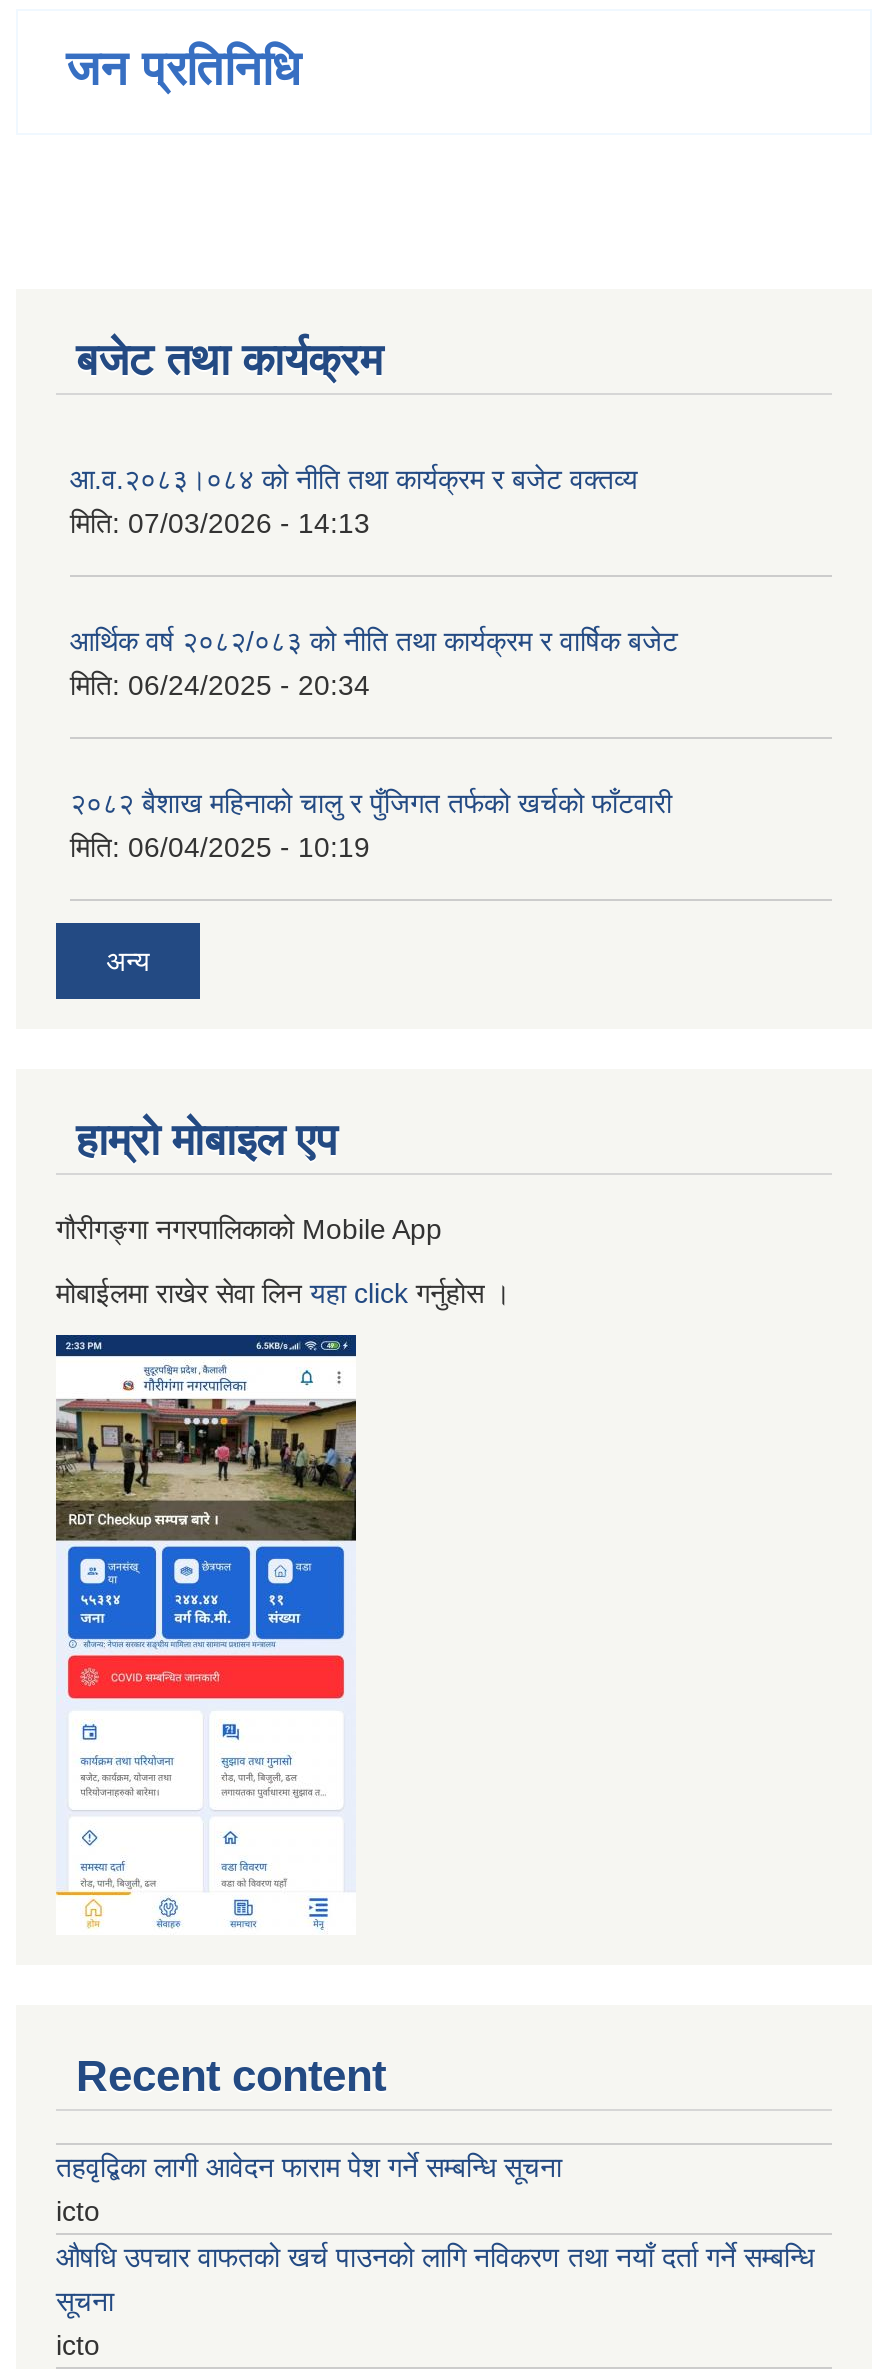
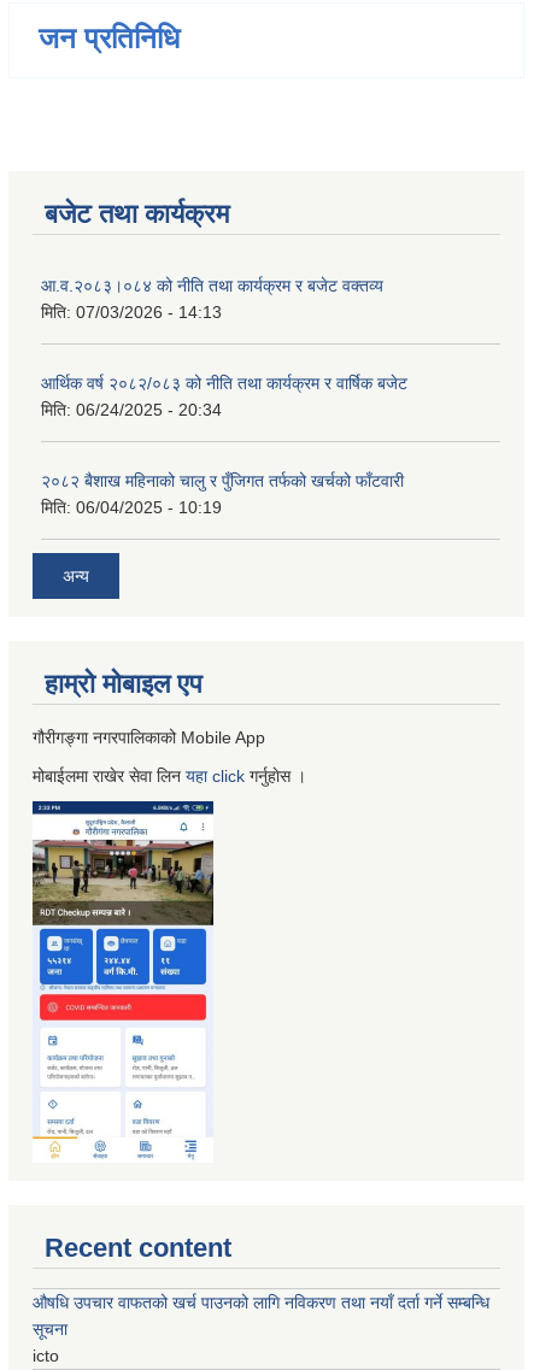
- तहवृद्बिका लागी आवेदन फाराम पेश गर्ने सम्बन्धि सूचना
- icto
